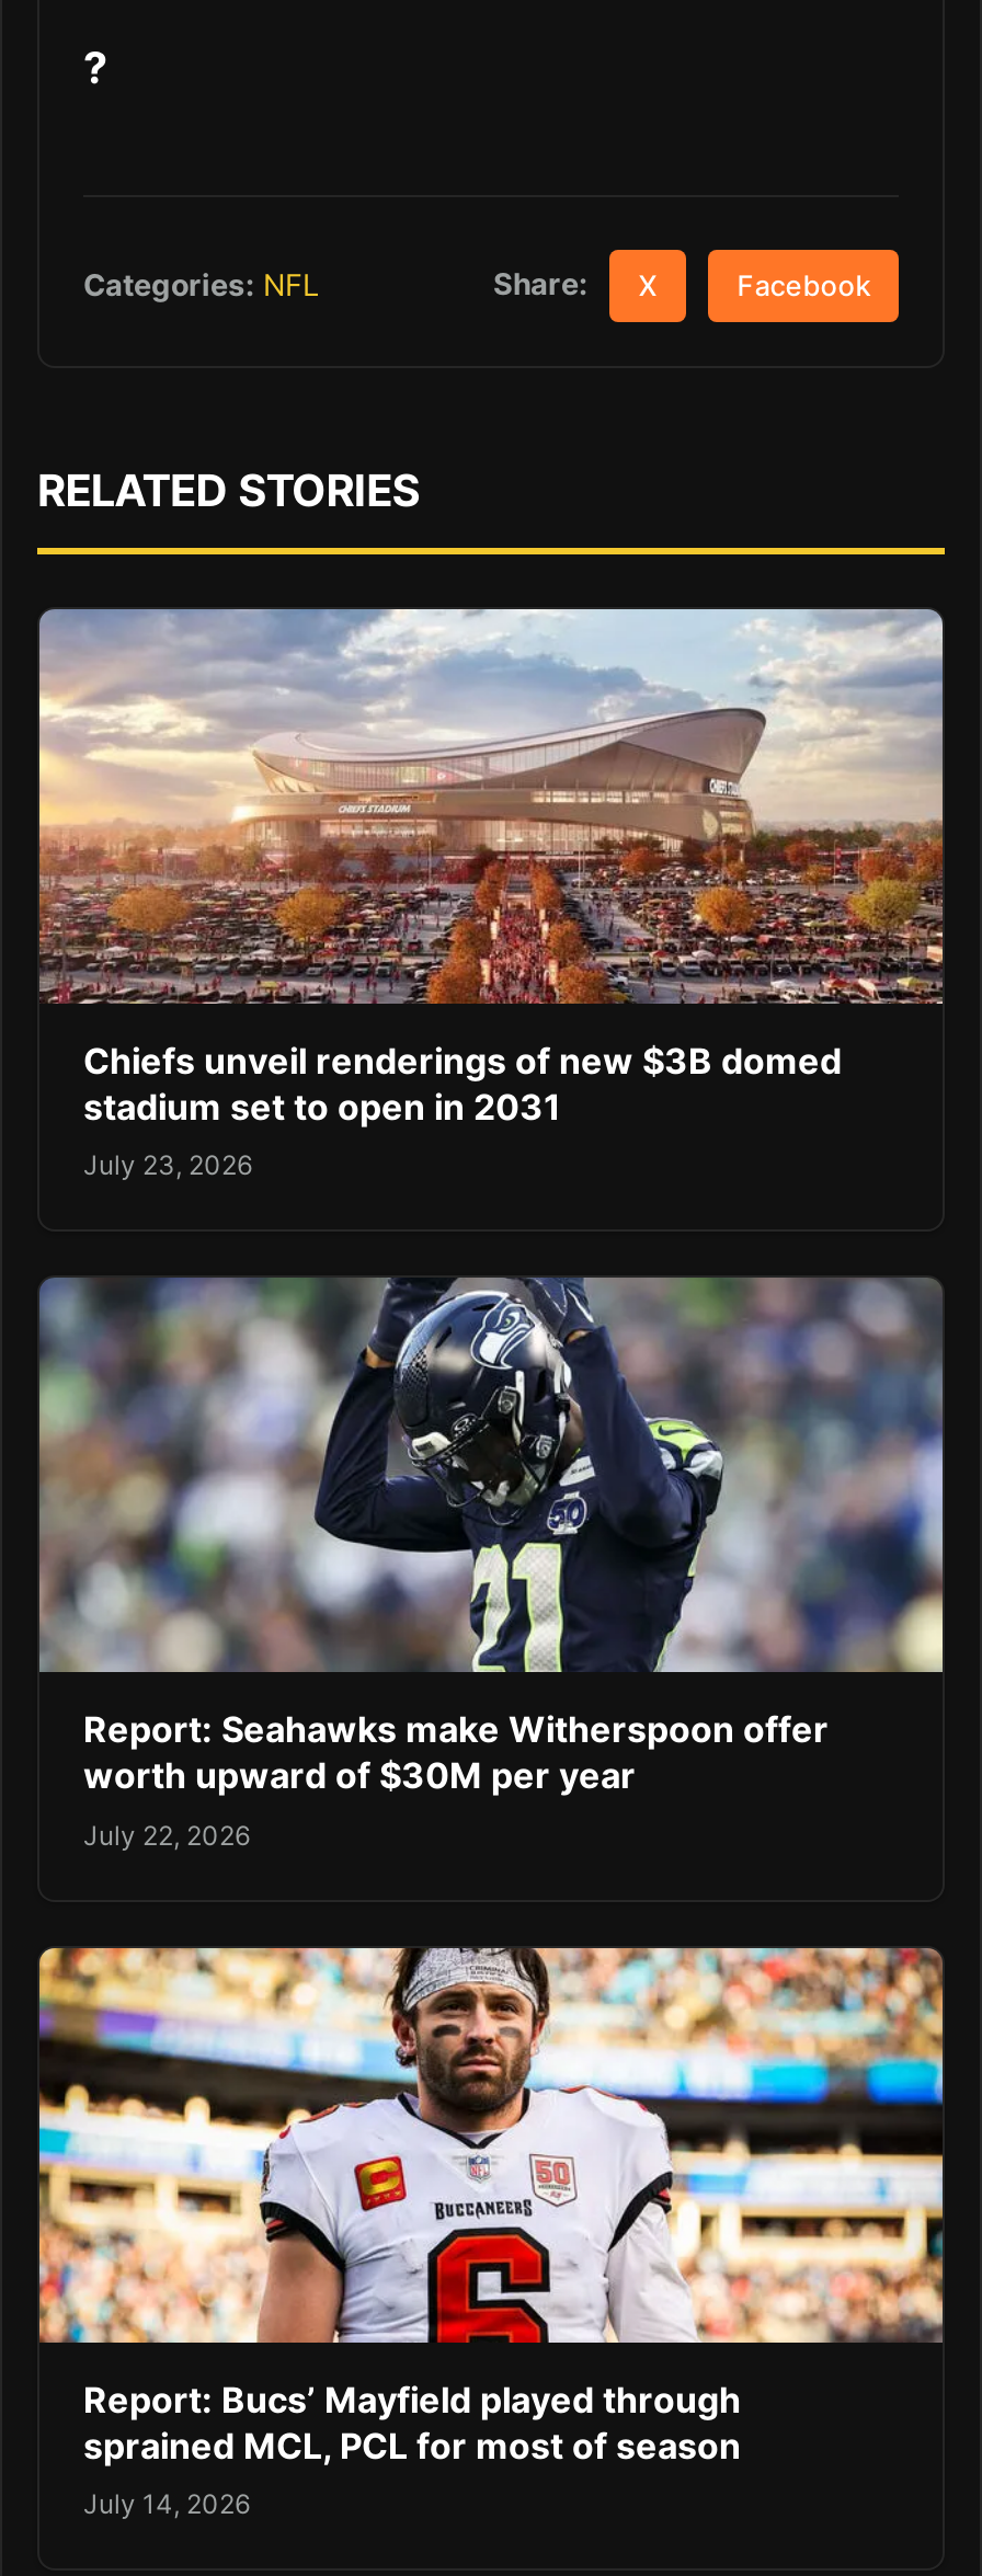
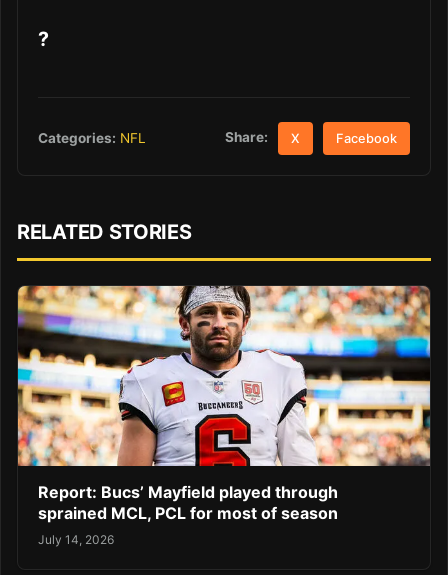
- [image]
- Chiefs unveil renderings of new $3B domed
- stadium set to open in 2031
- July 23, 2026

- [image]
- Report: Seahawks make Witherspoon offer
- worth upward of $30M per year
- July 22, 2026
